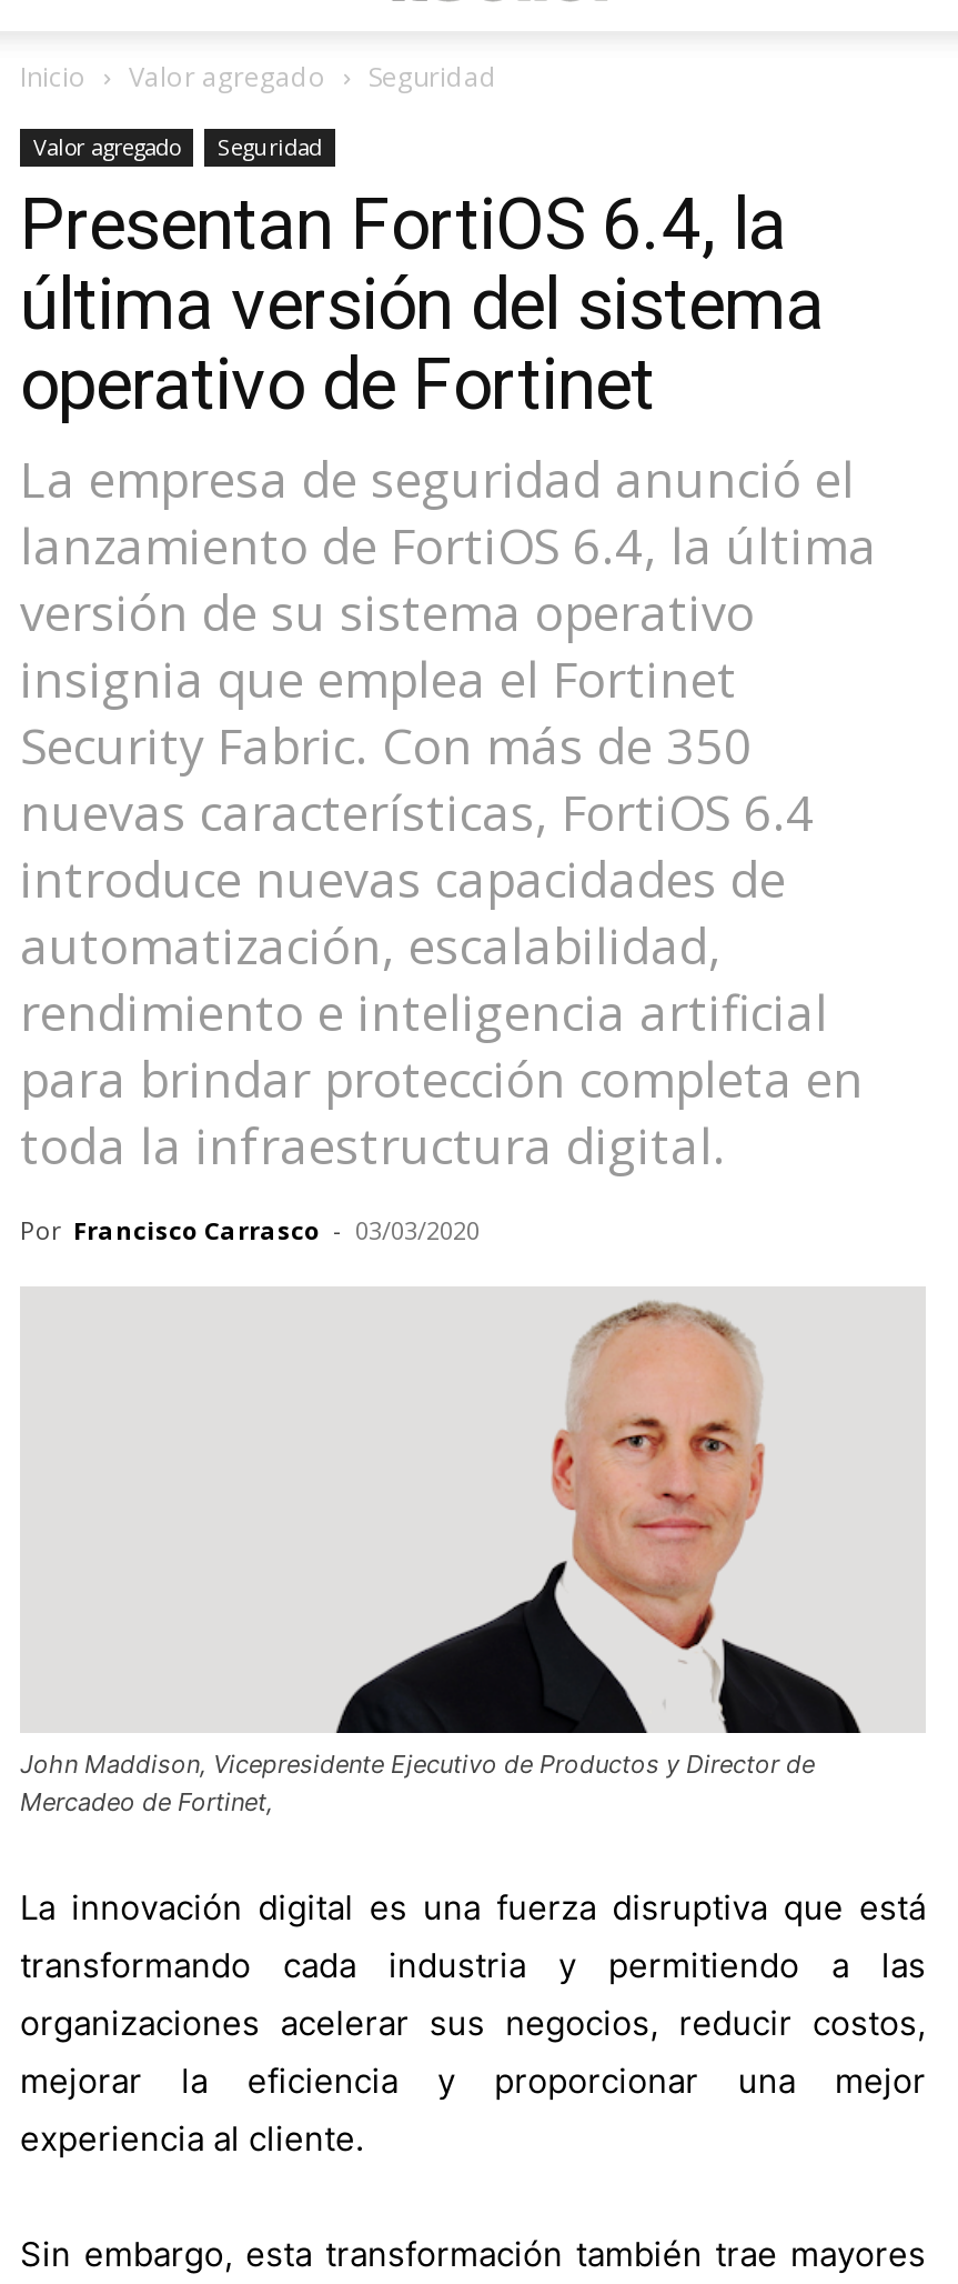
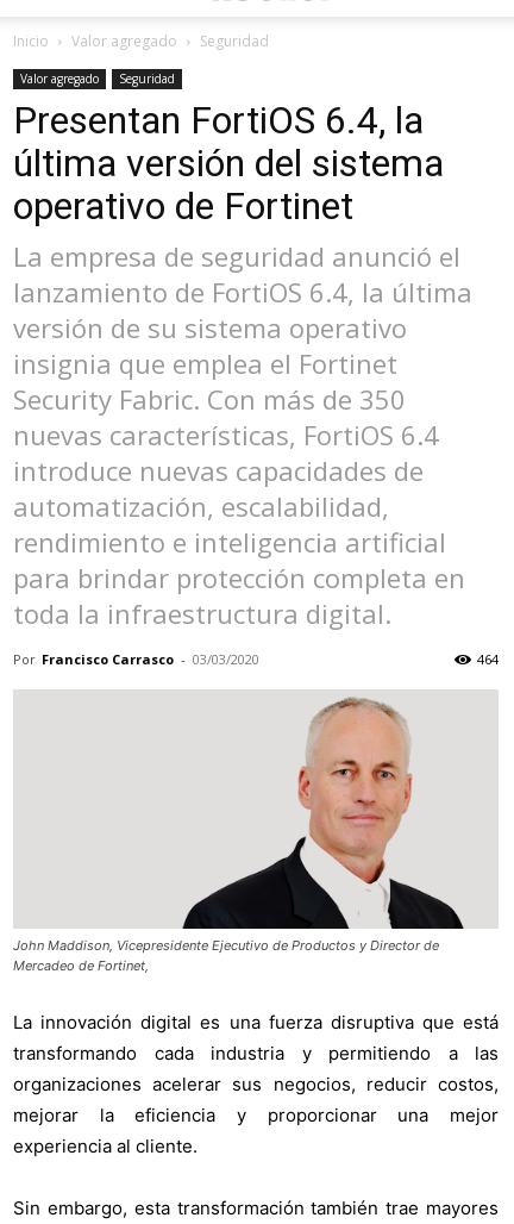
+ 464
